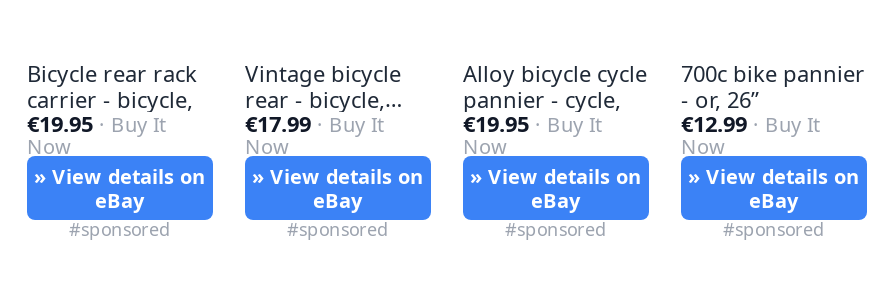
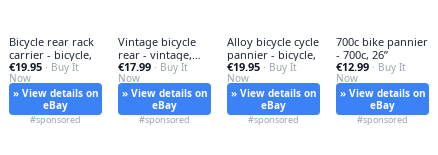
- rear - bicycle,
+ rear - vintage,

- pannier - cycle,
+ pannier - bicycle,

- - or, 26”
+ - 700c, 26”
